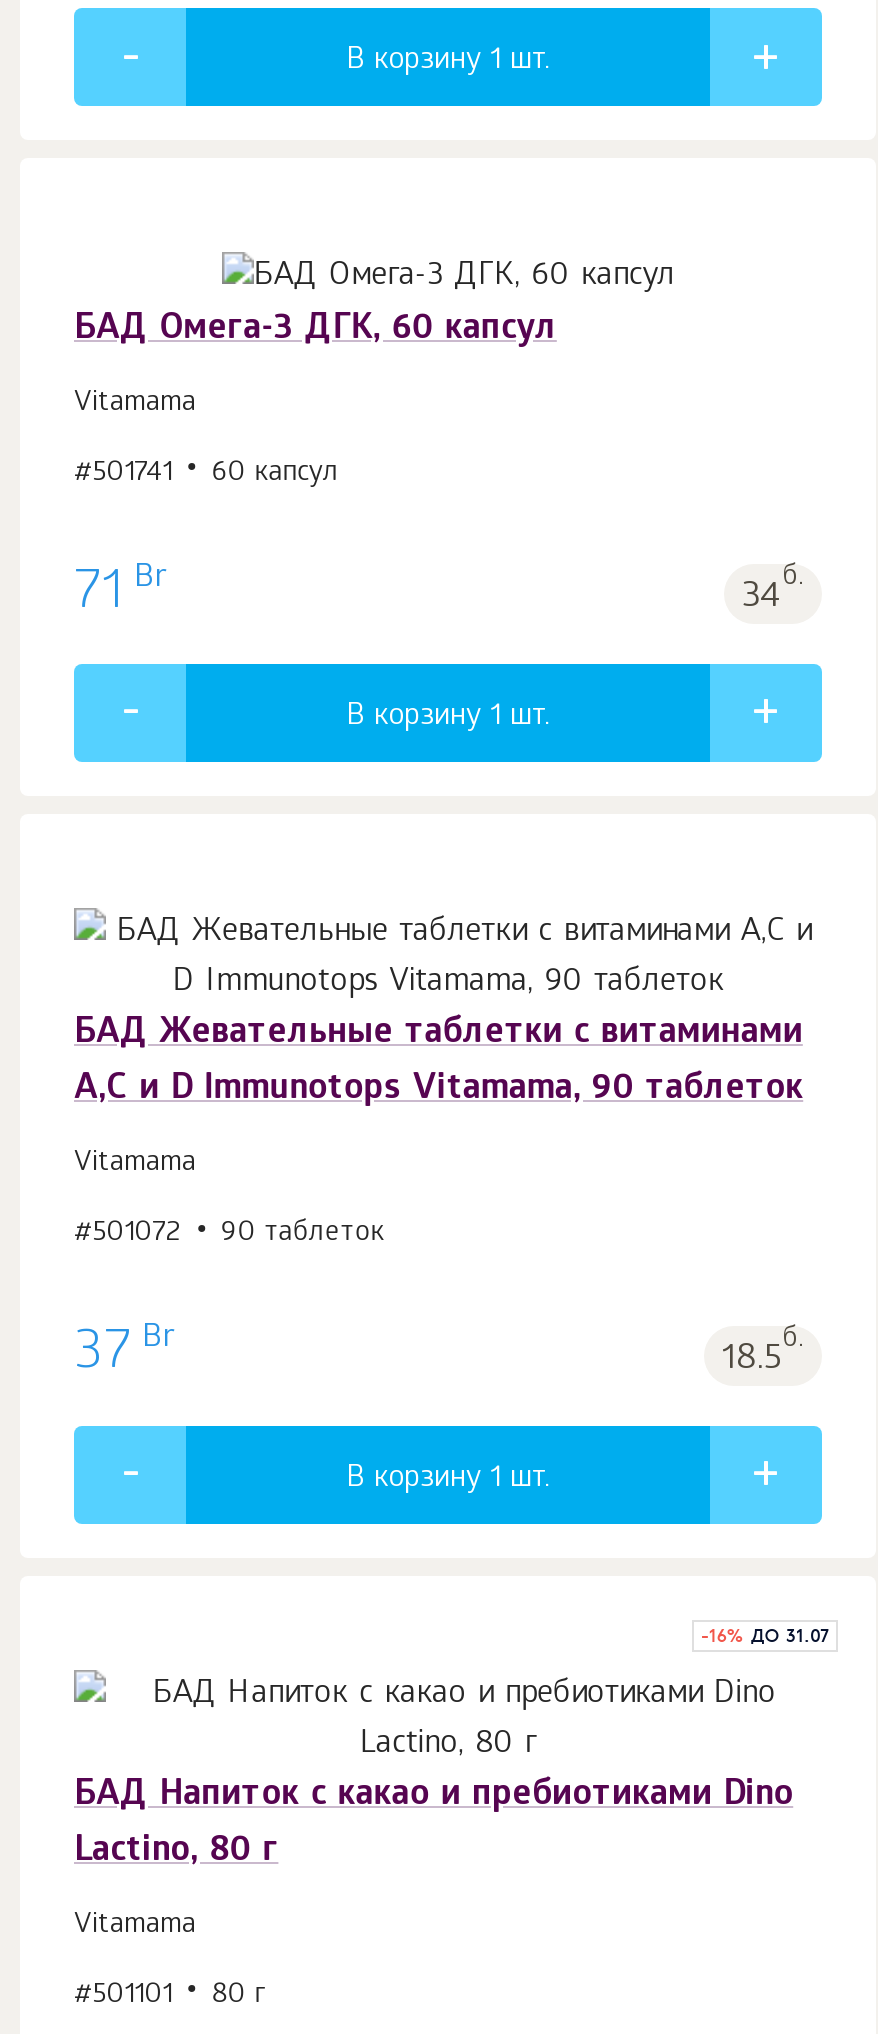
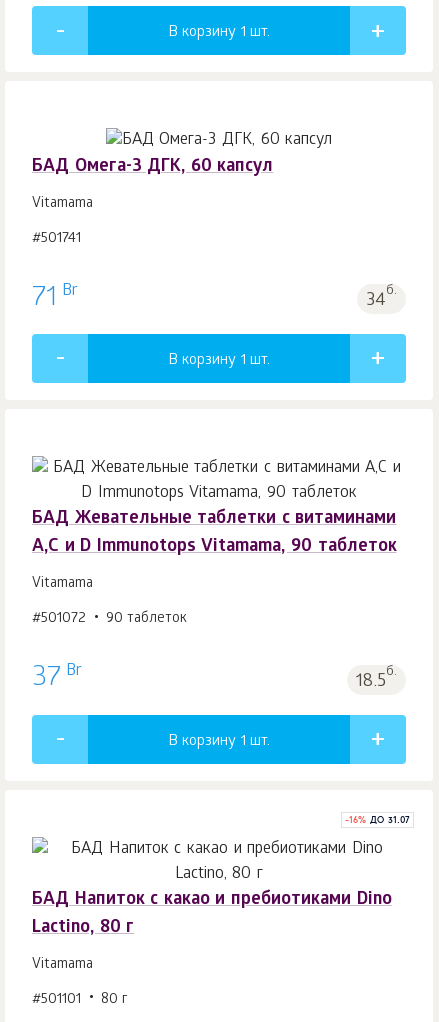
- 60 капсул
